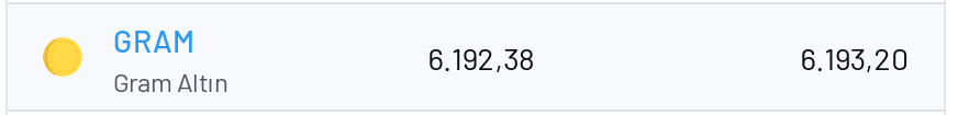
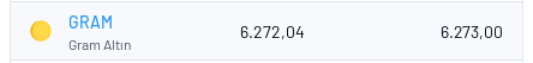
- 6.192,38
+ 6.272,04

- 6.193,20
+ 6.273,00
